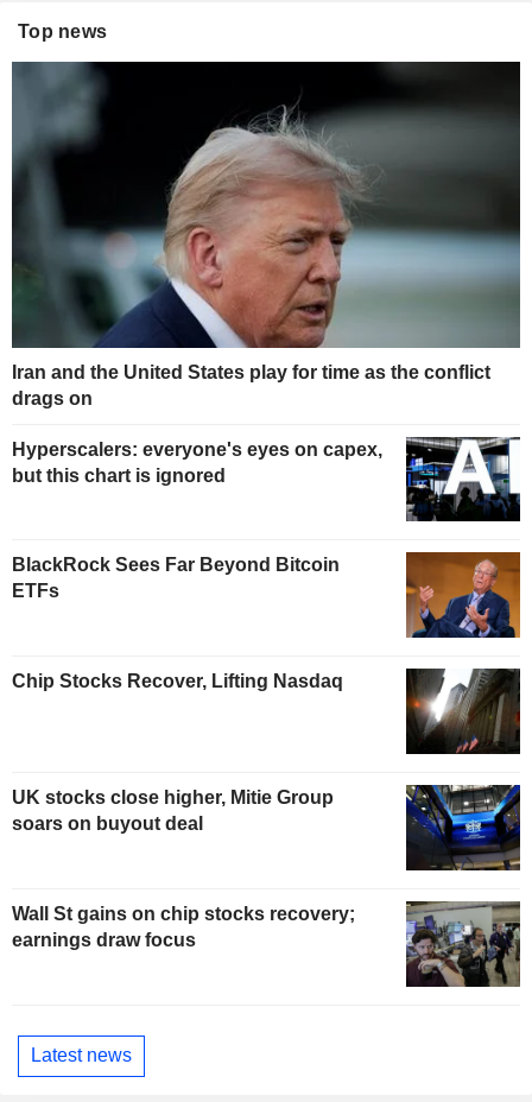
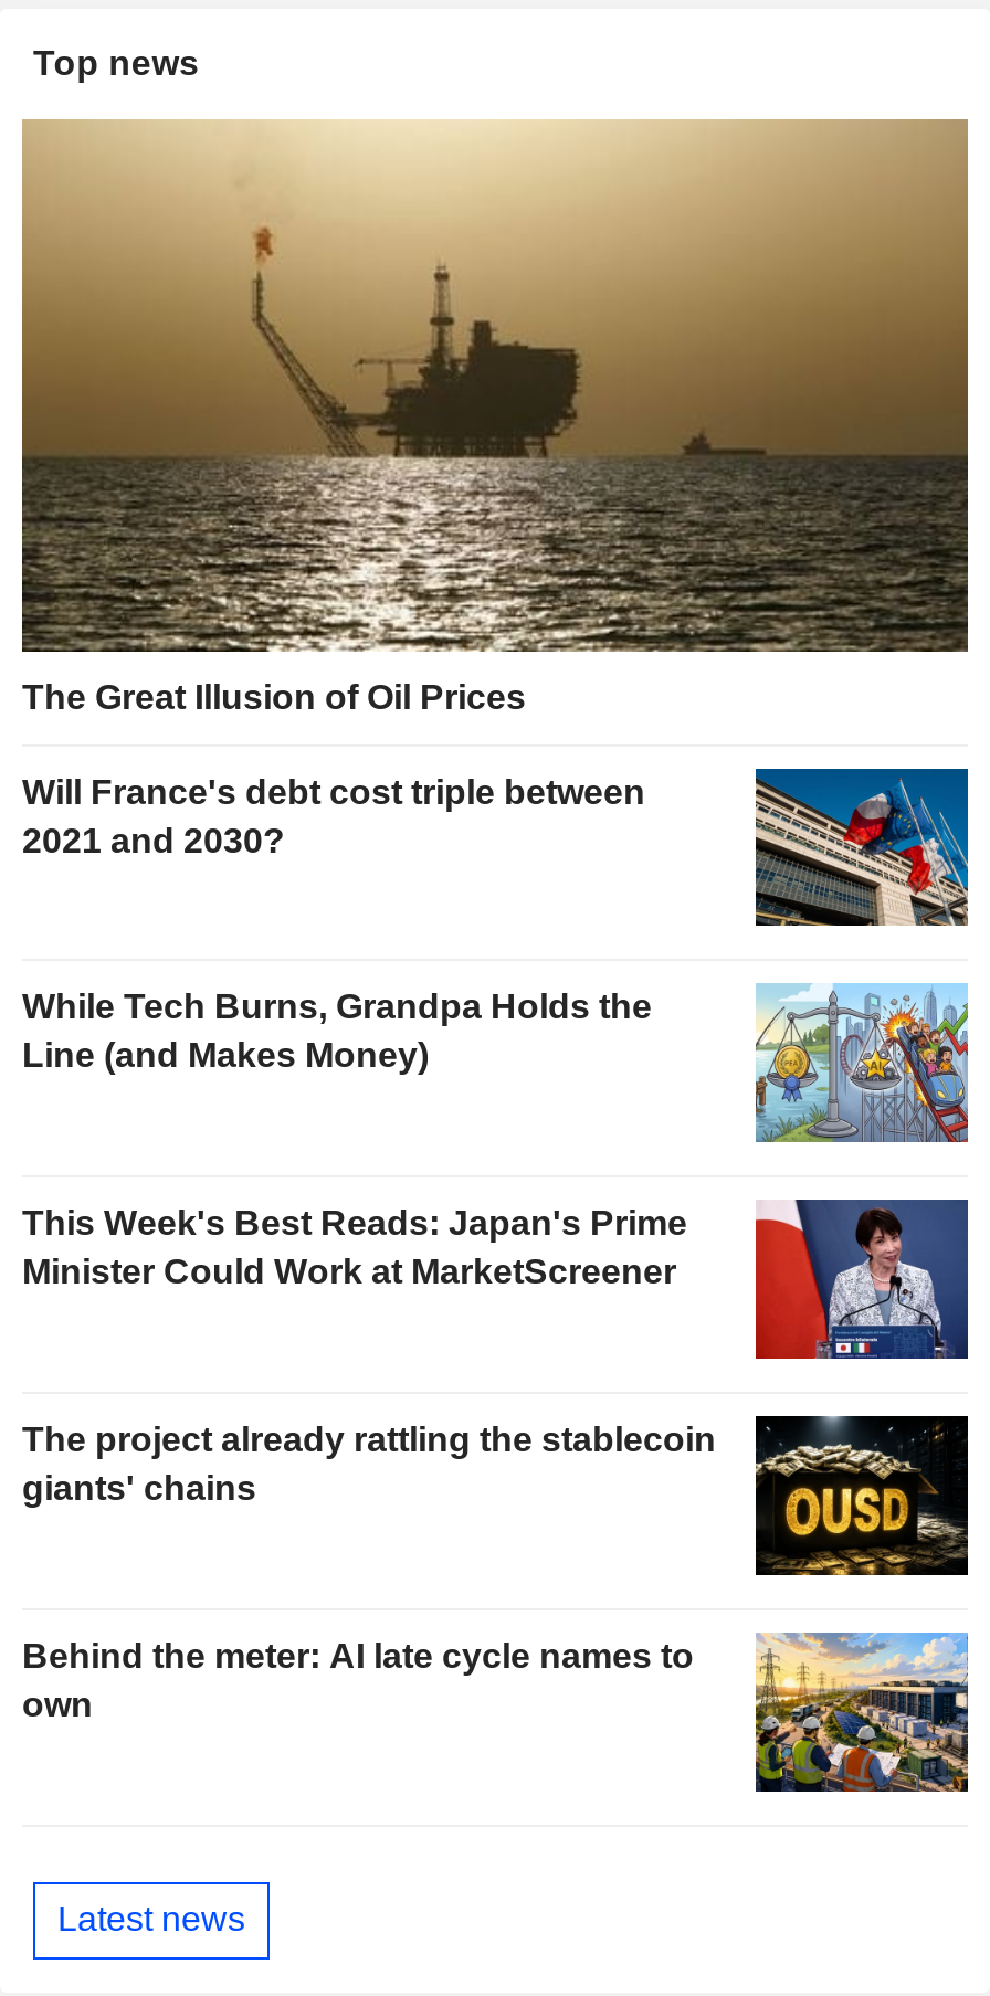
- [image]
- Iran and the United States play for time as the conflict
- drags on
+ [image]
+ The Great Illusion of Oil Prices

- Hyperscalers: everyone's eyes on capex,
- but this chart is ignored
+ Will France's debt cost triple between
+ 2021 and 2030?

- [image]
+ [image]

- BlackRock Sees Far Beyond Bitcoin
- ETFs
+ While Tech Burns, Grandpa Holds the
+ Line (and Makes Money)

- [image]
+ [image]

- Chip Stocks Recover, Lifting Nasdaq
+ This Week's Best Reads: Japan's Prime
+ Minister Could Work at MarketScreener

- [image]
+ [image]

- UK stocks close higher, Mitie Group
- soars on buyout deal
+ The project already rattling the stablecoin
+ giants' chains

- [image]
+ [image]

- Wall St gains on chip stocks recovery;
- earnings draw focus
+ Behind the meter: AI late cycle names to
+ own

- [image]
+ [image]
